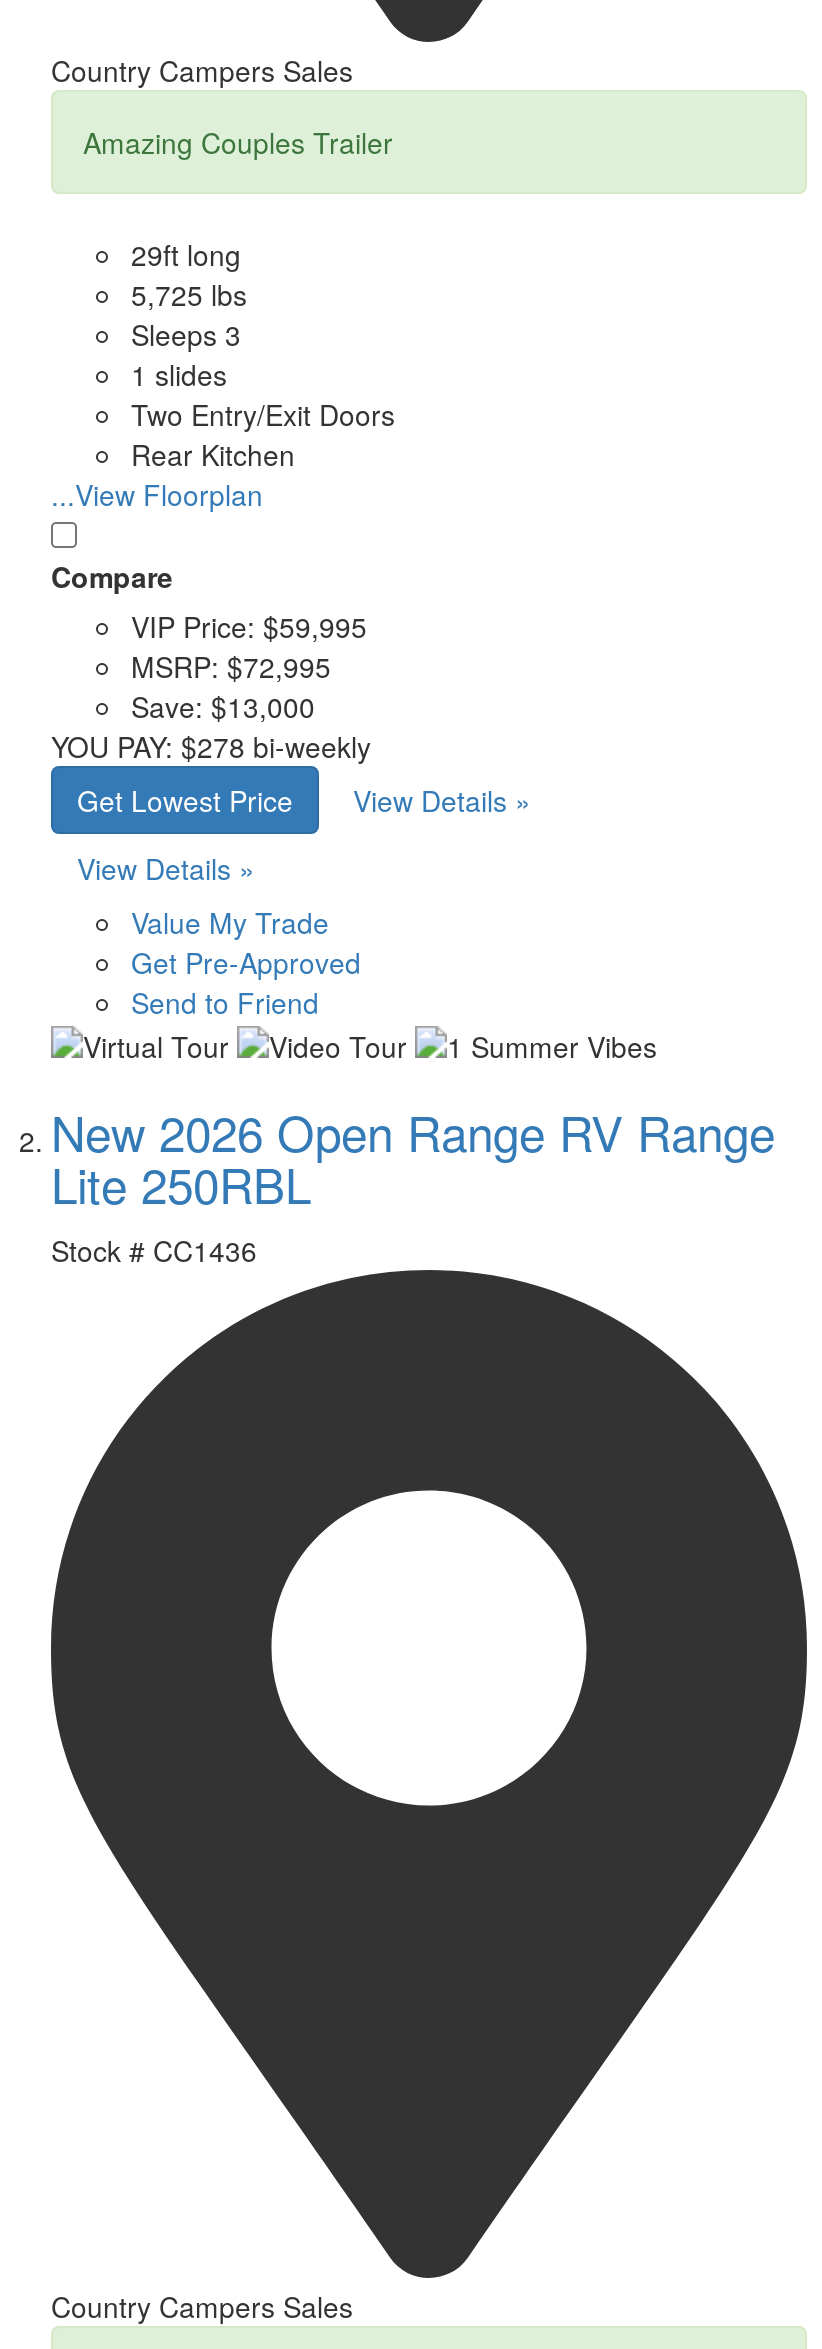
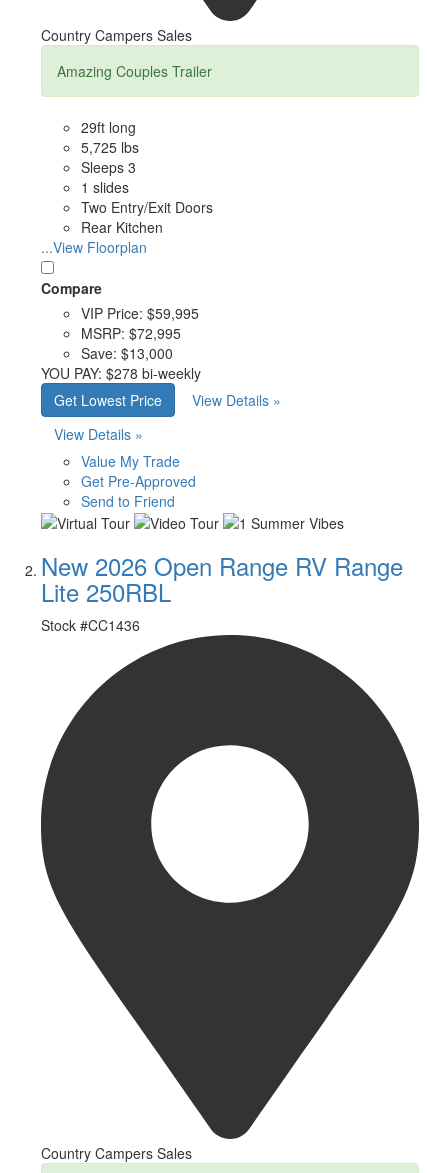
- Stock # CC1436
+ Stock #CC1436
